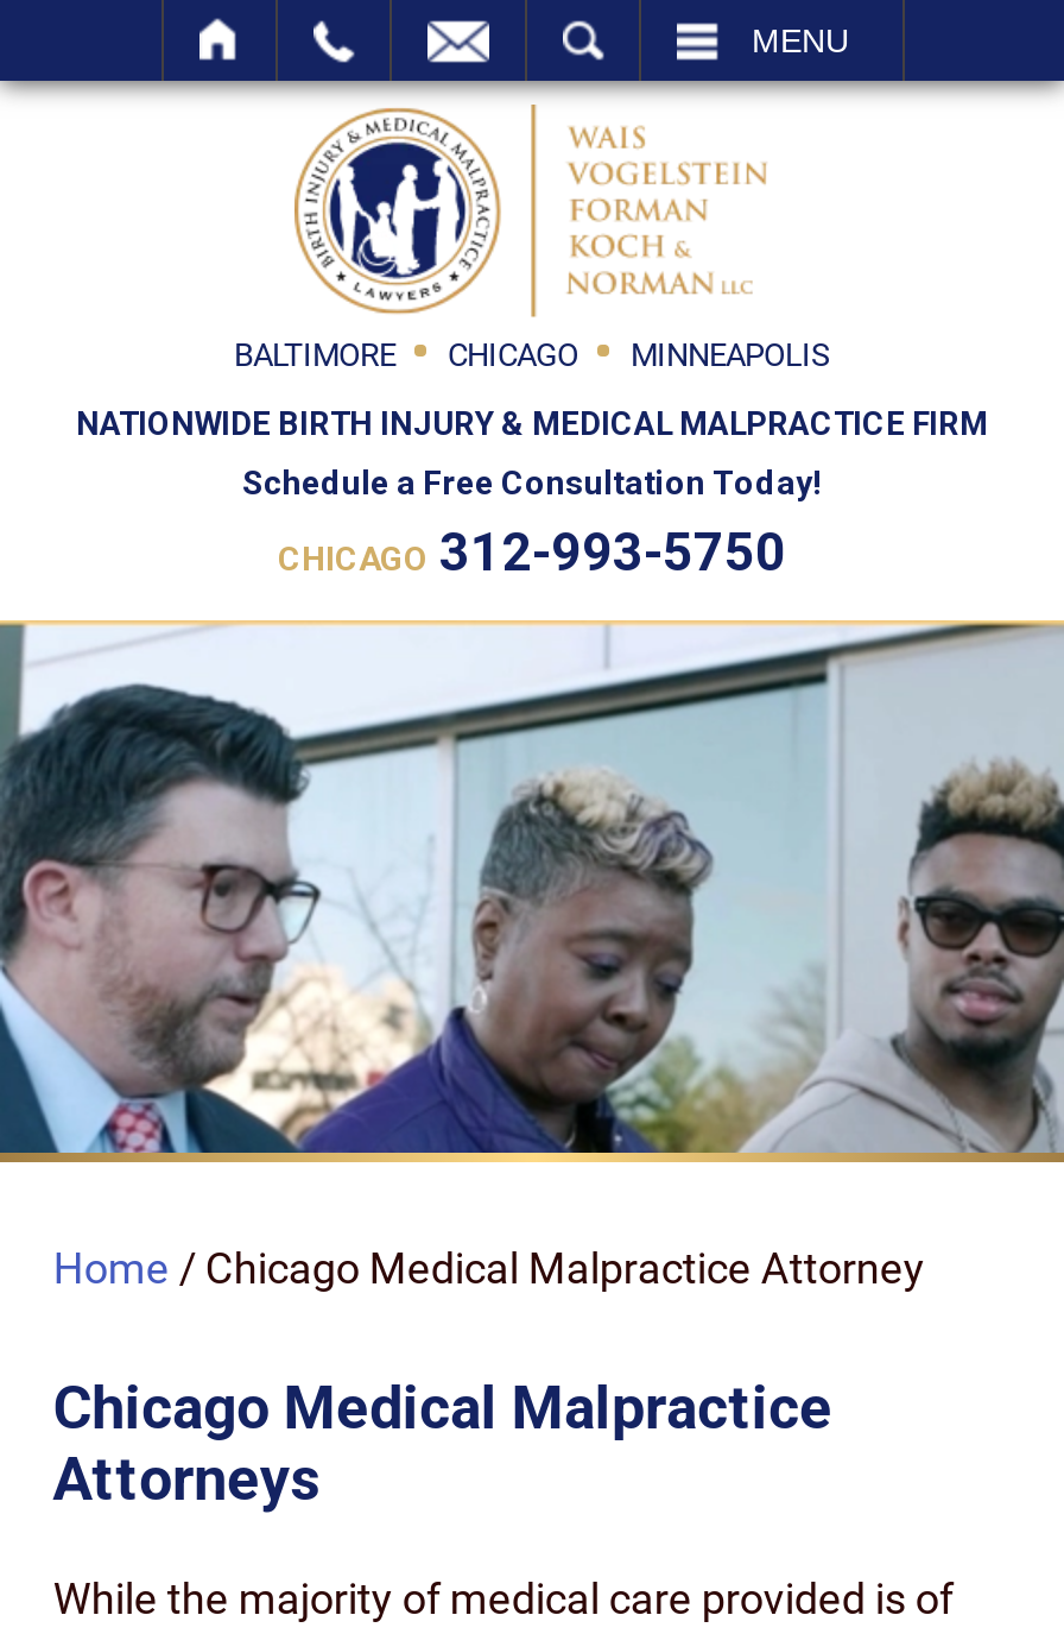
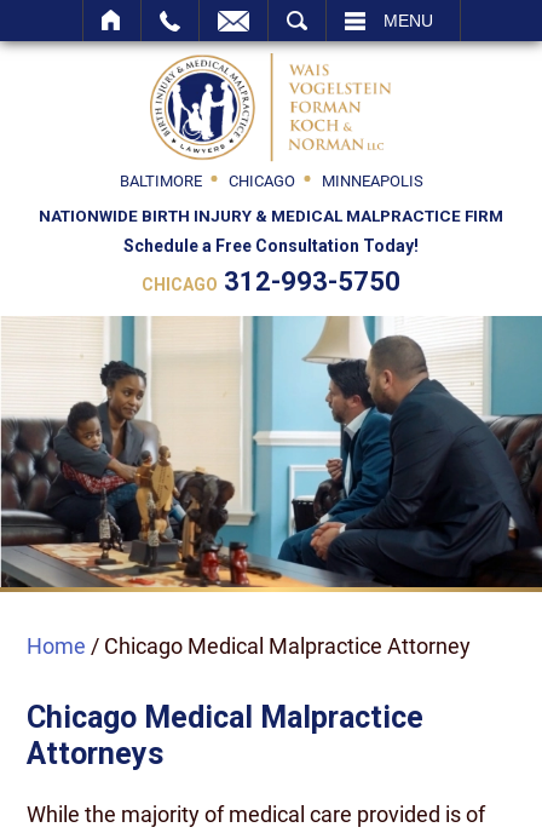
- [image]
+ [image]
